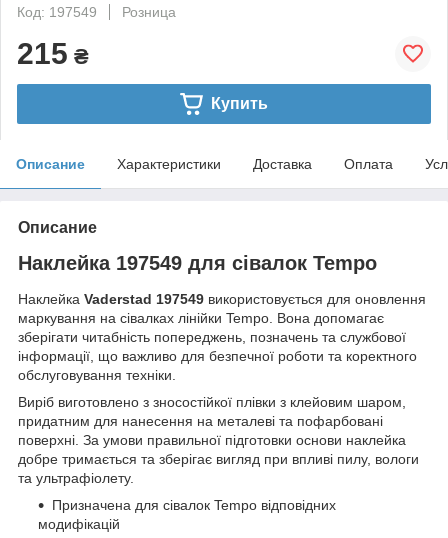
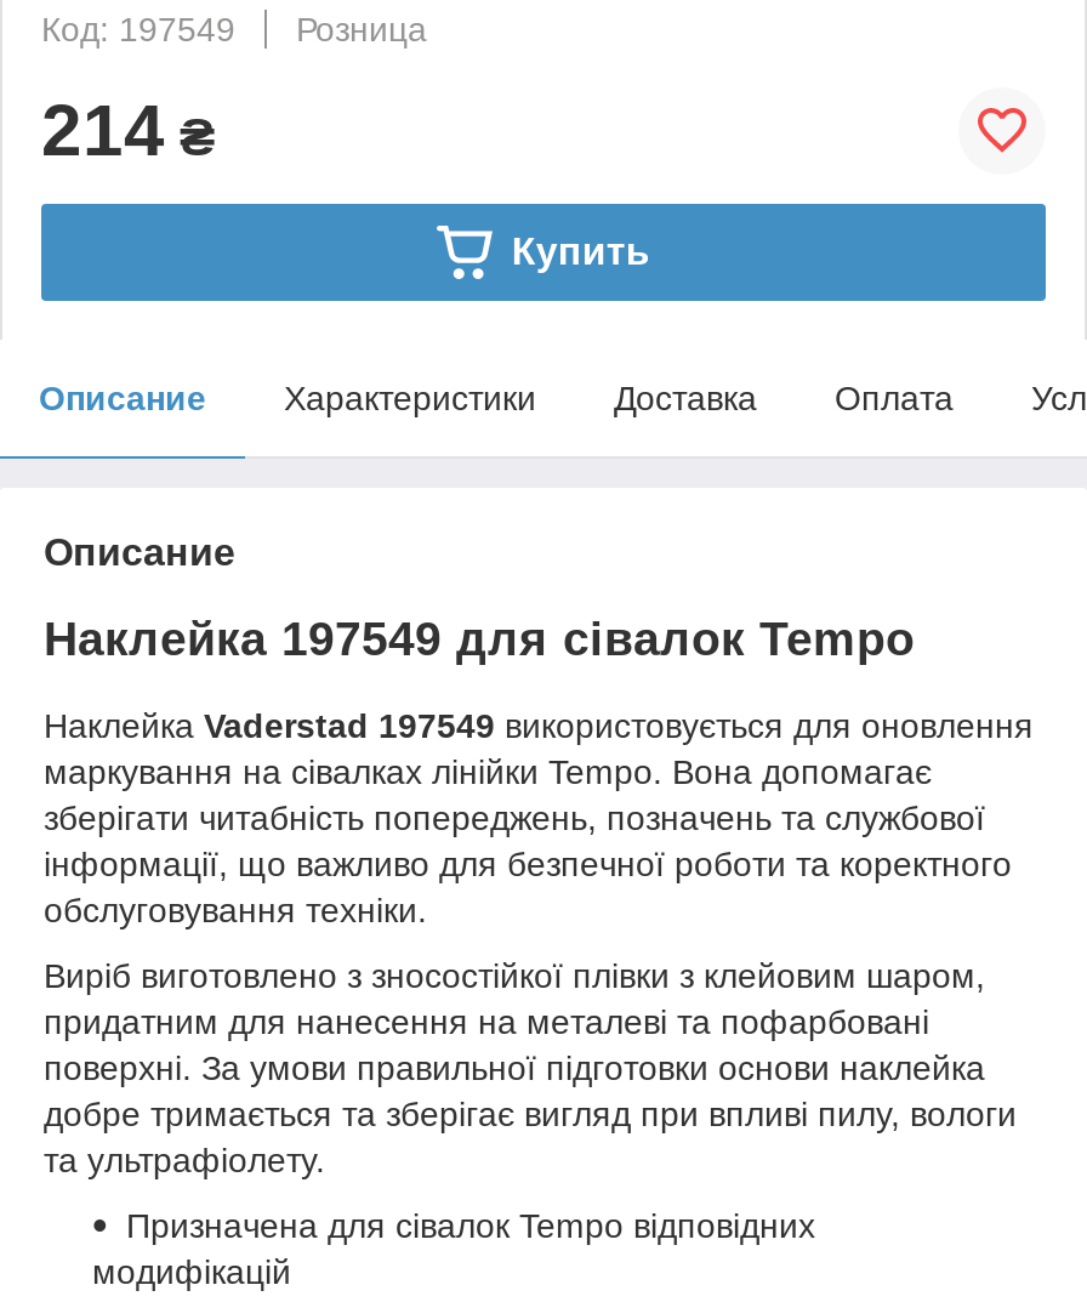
- 215 ₴
+ 214 ₴
